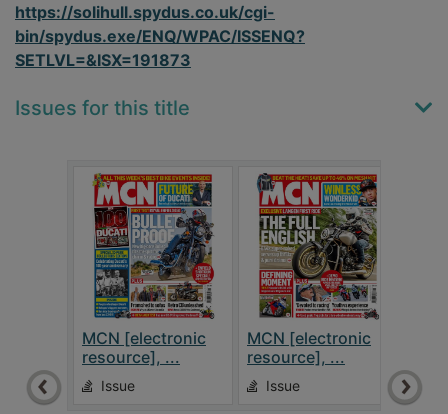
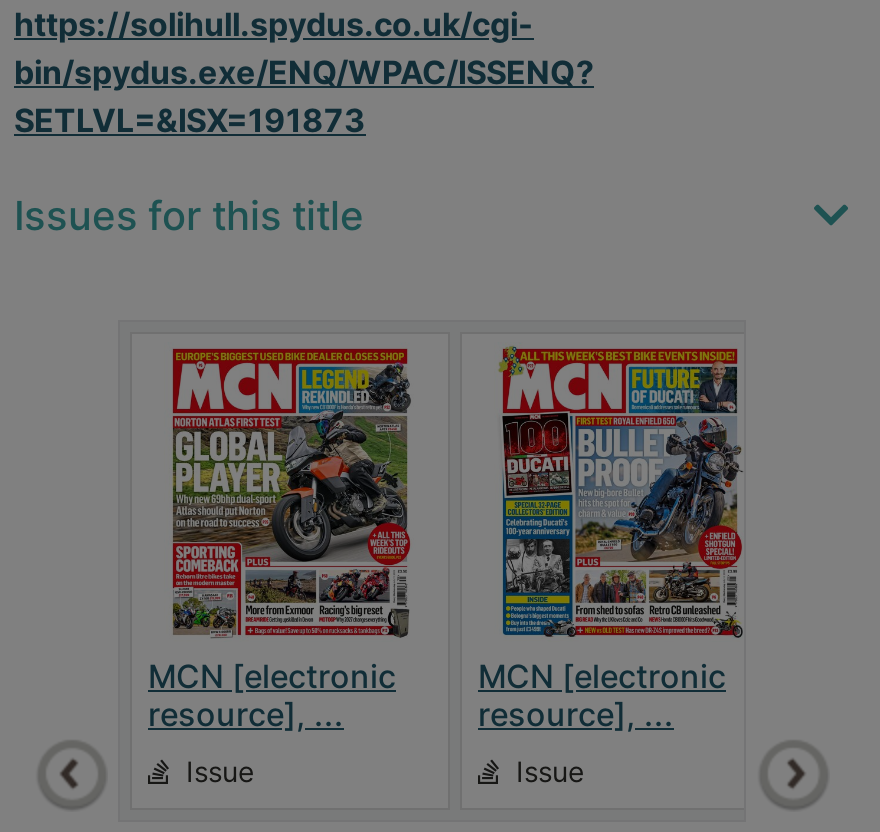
- [image]
+ [image]

- [image]
+ [image]
